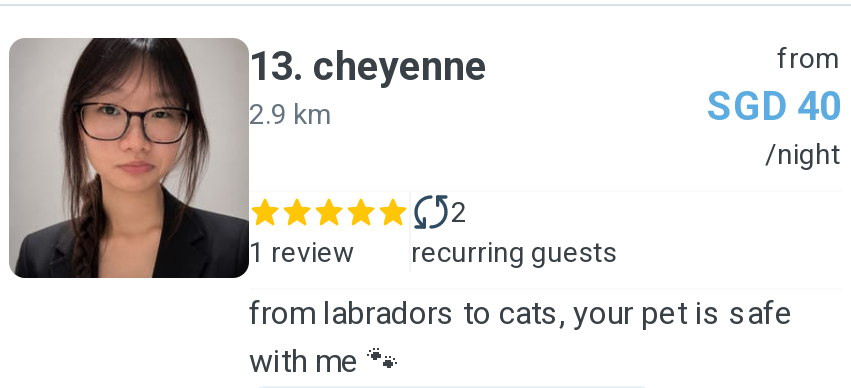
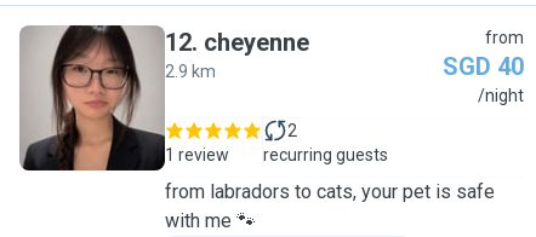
- 13. cheyenne
+ 12. cheyenne
